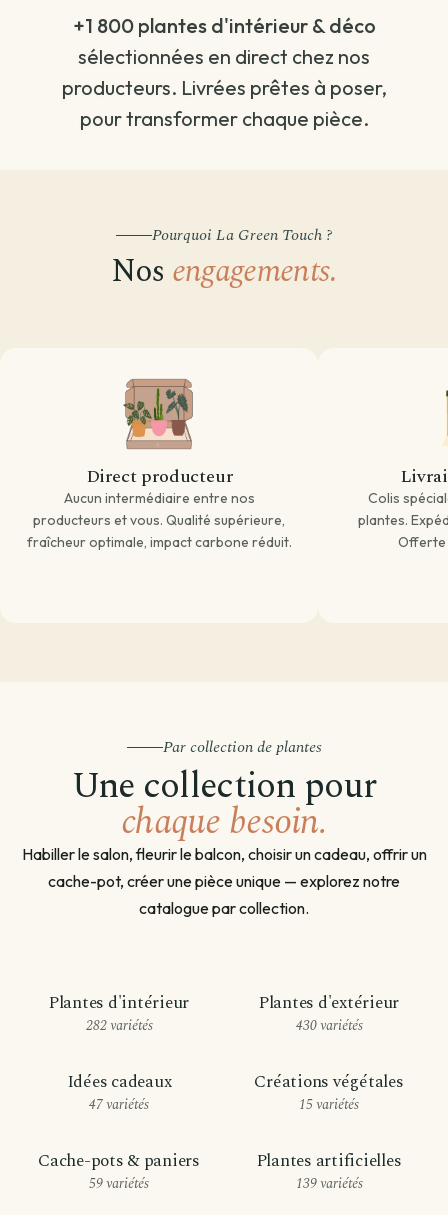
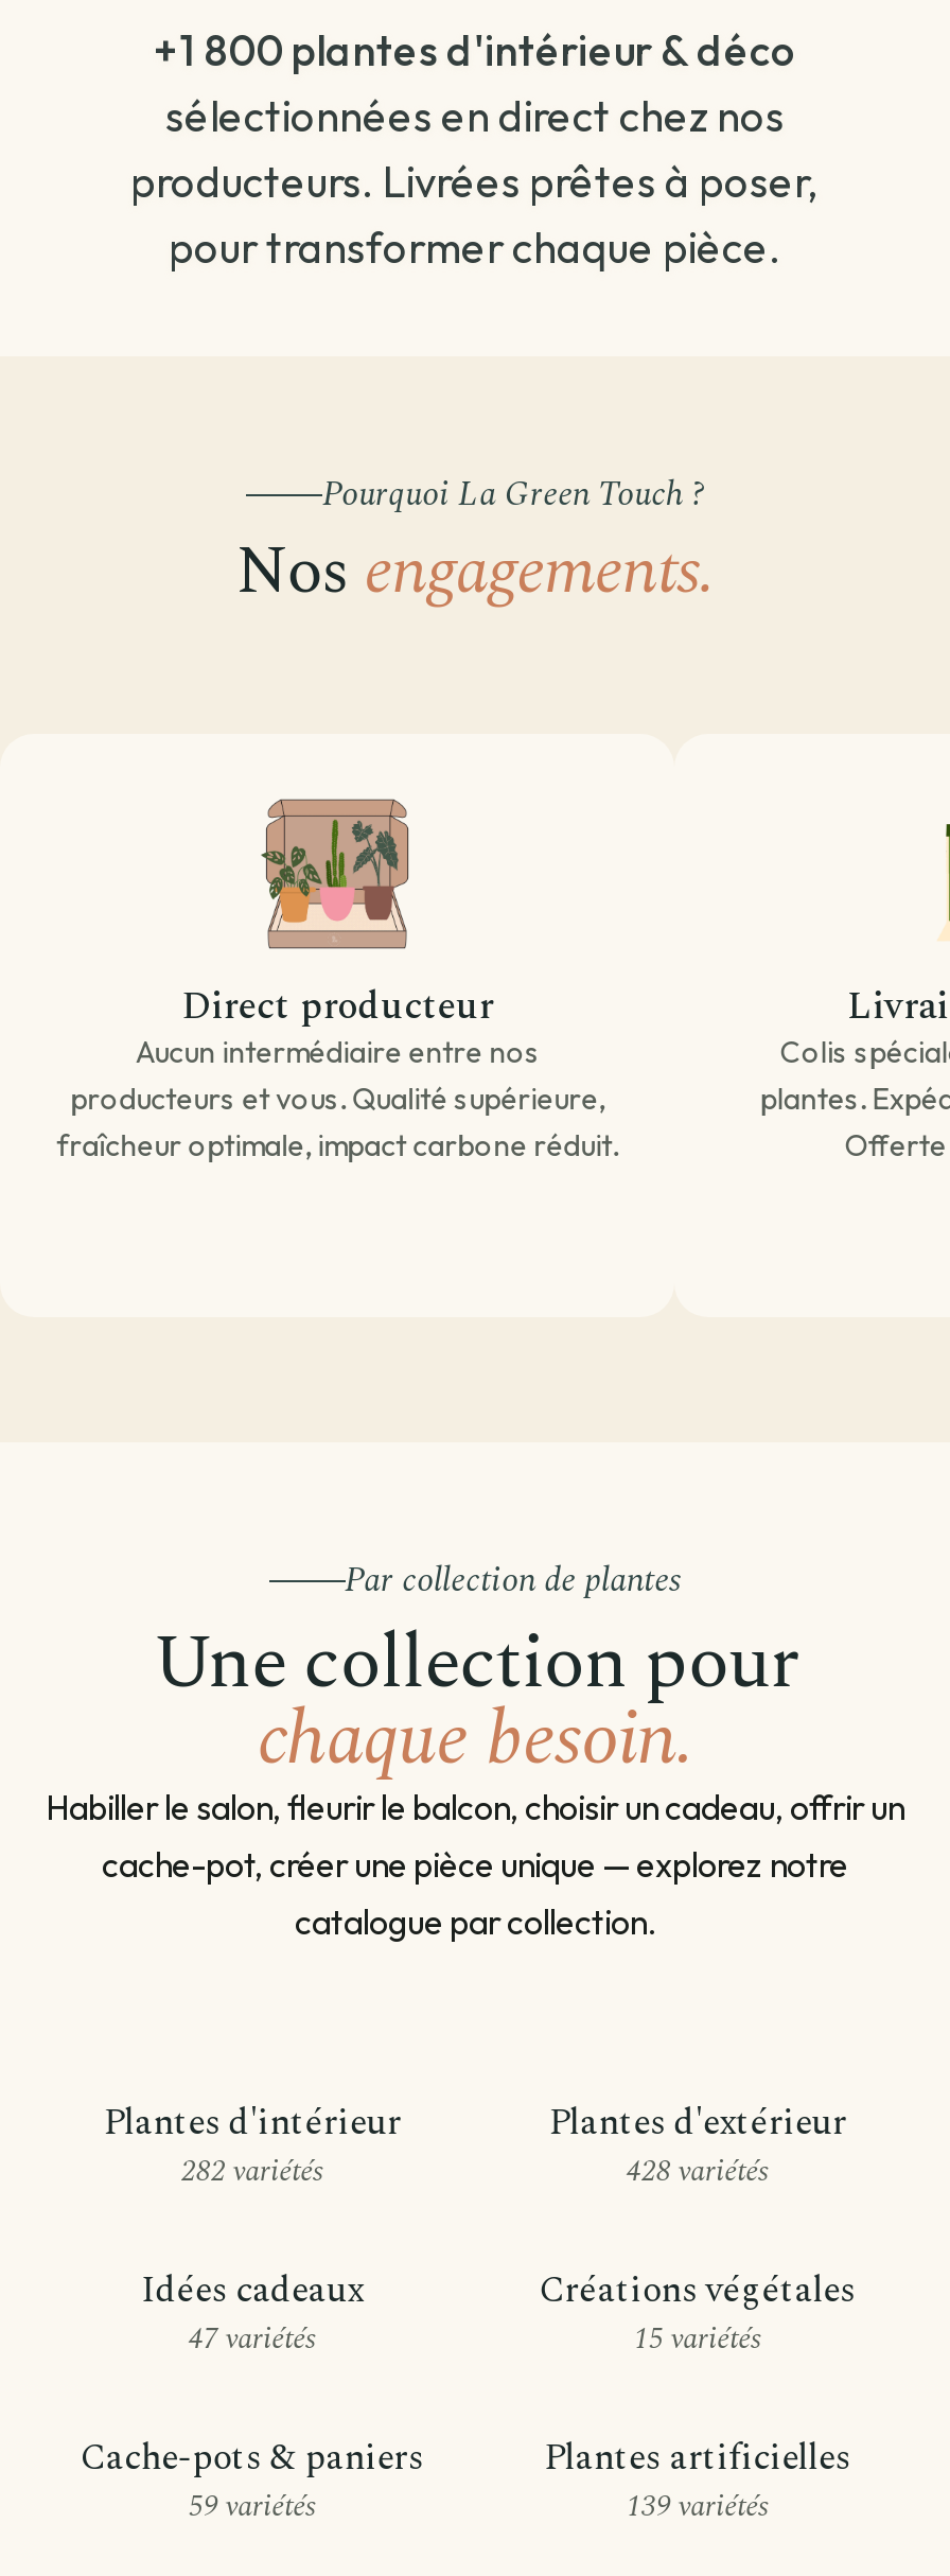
- 430 variétés
+ 428 variétés
